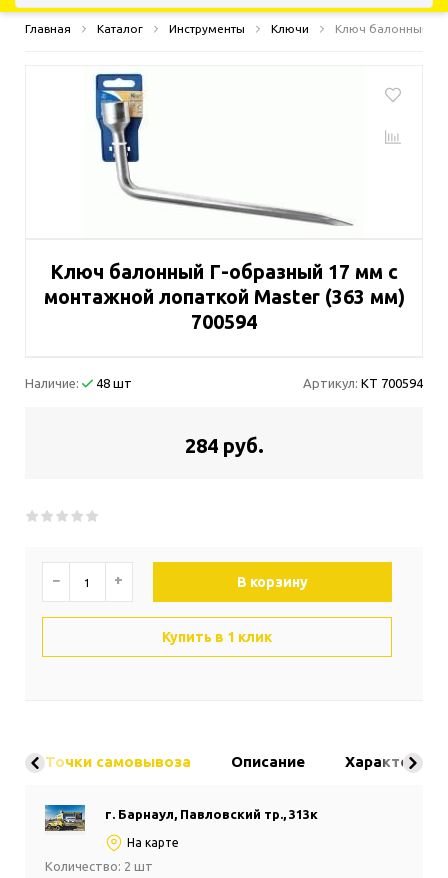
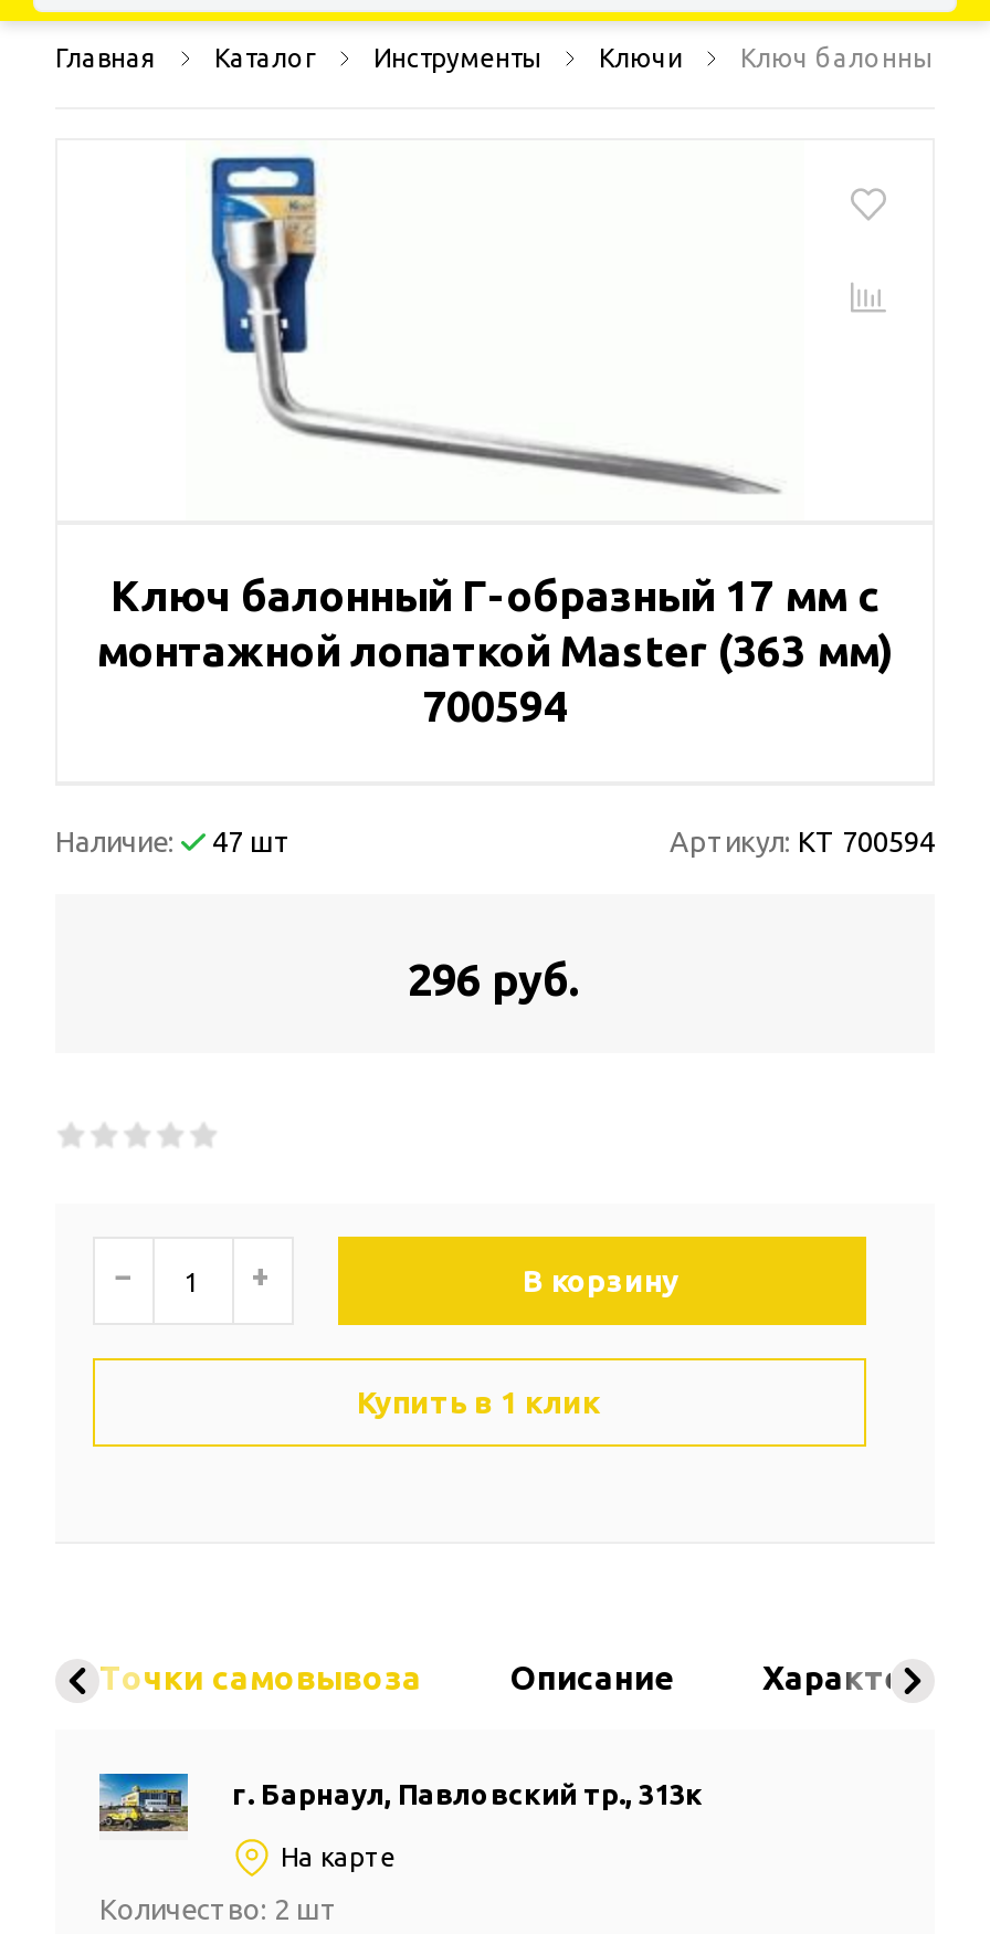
- Наличие: 48 шт
+ Наличие: 47 шт

- 284 руб.
+ 296 руб.
